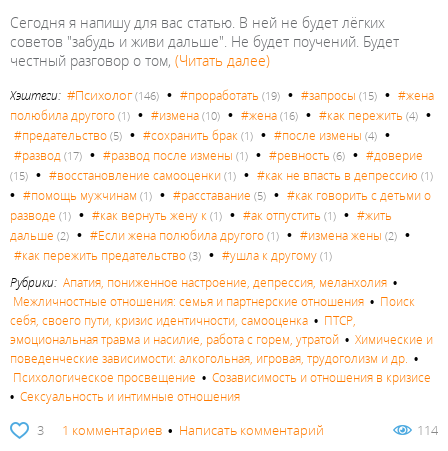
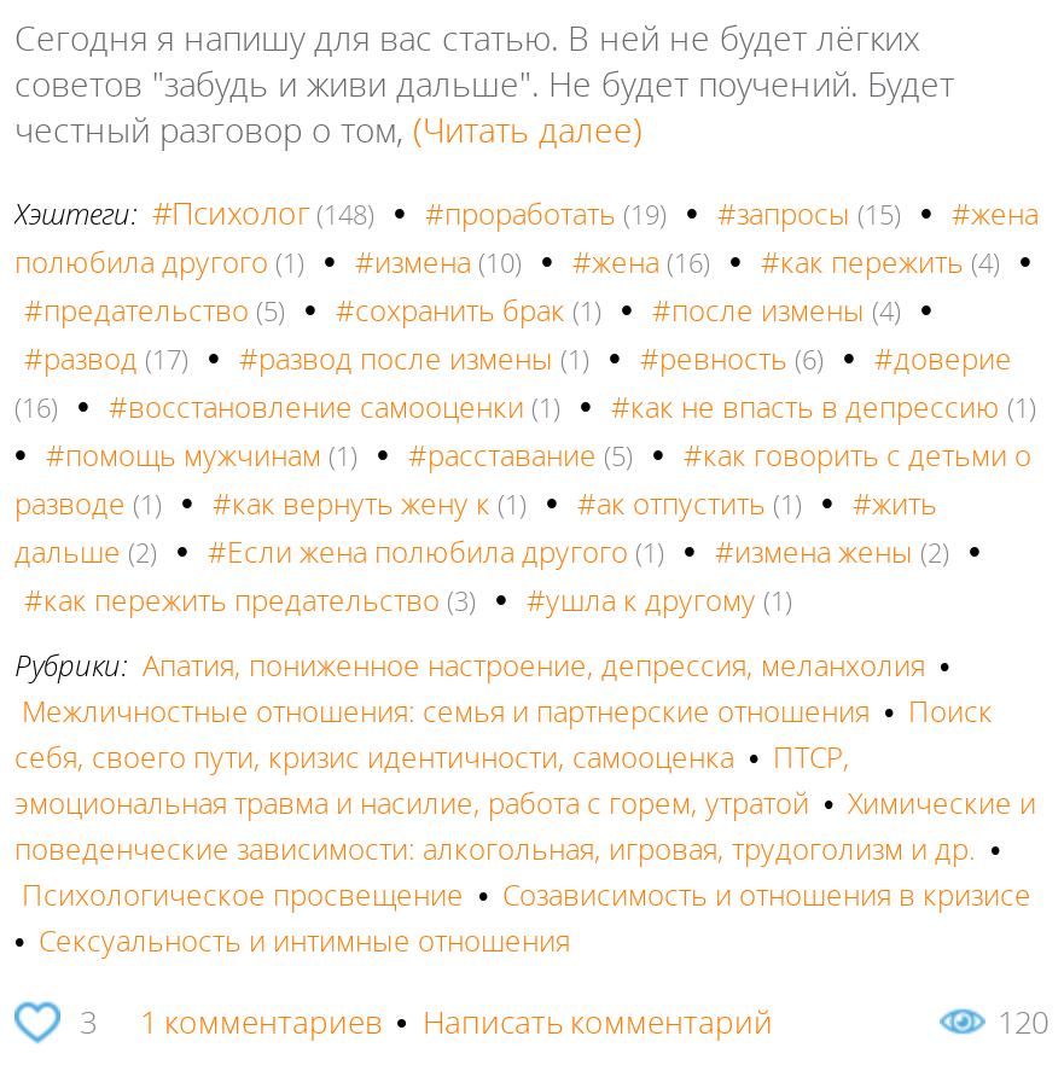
- Хэштеги: #Психолог (146) • #проработать (19) • #запросы (15) • #жена
+ Хэштеги: #Психолог (148) • #проработать (19) • #запросы (15) • #жена

- (15) • #восстановление самооценки (1) • #как не впасть в депрессию (1)
+ (16) • #восстановление самооценки (1) • #как не впасть в депрессию (1)

- 114
+ 120
